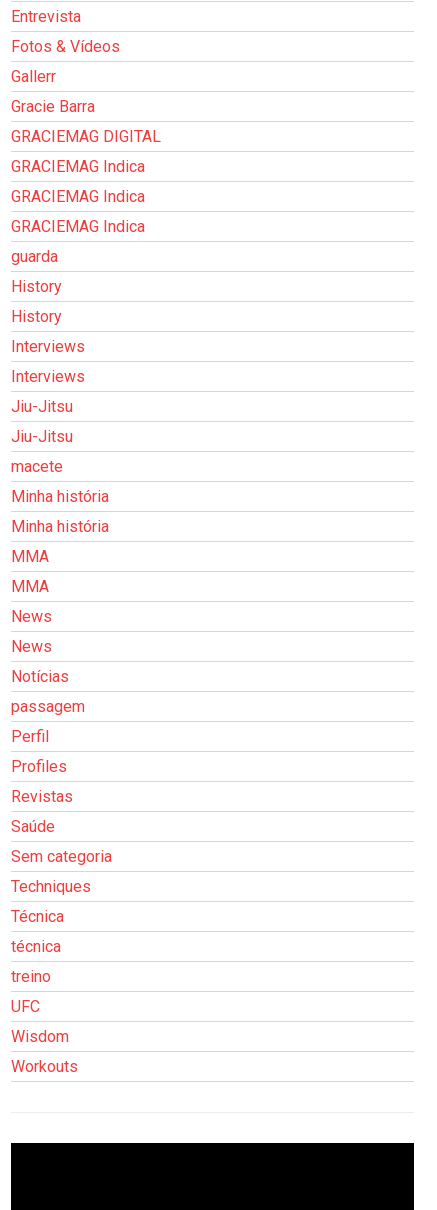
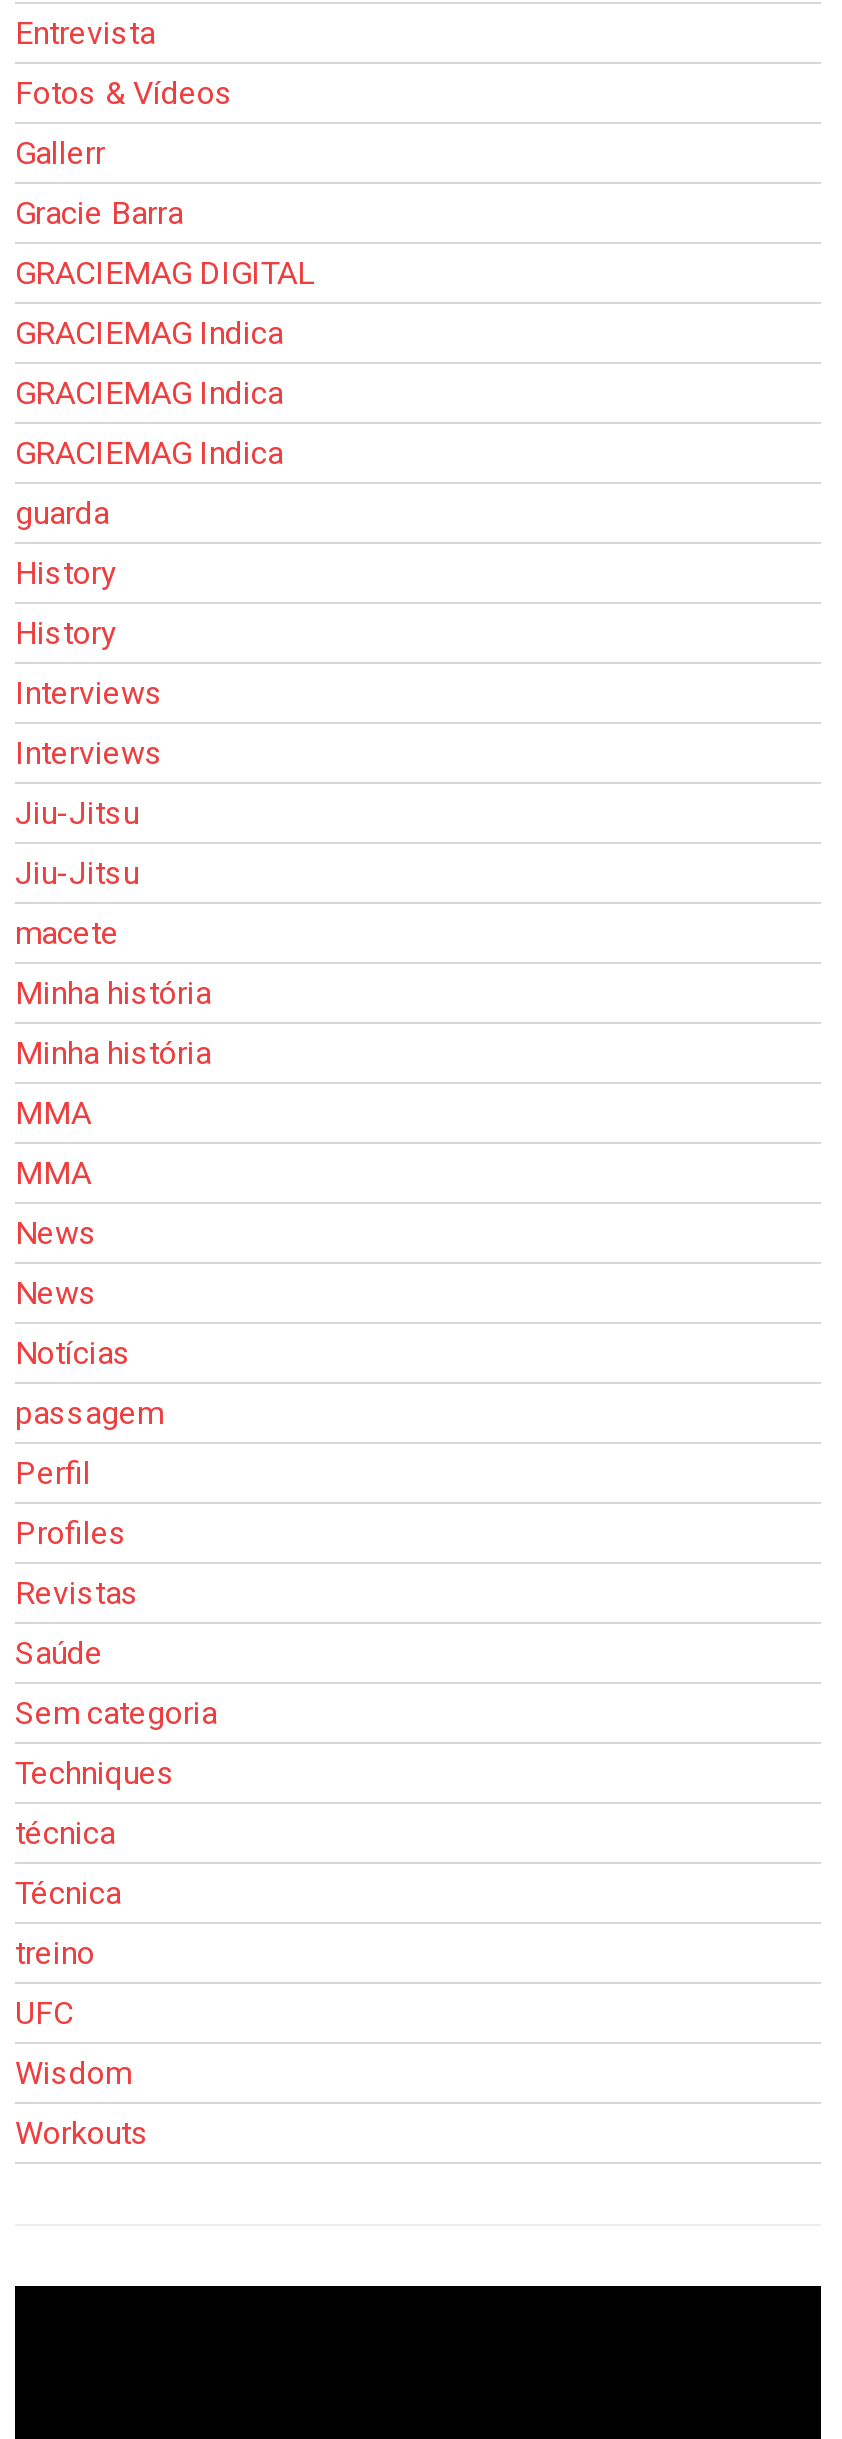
moved down: Técnica

moved up: técnica
